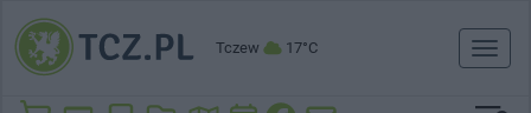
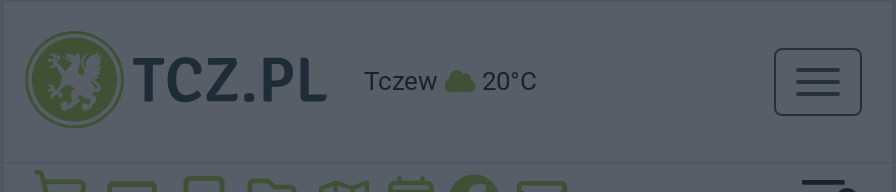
- Tczew 17°C
+ Tczew 20°C
